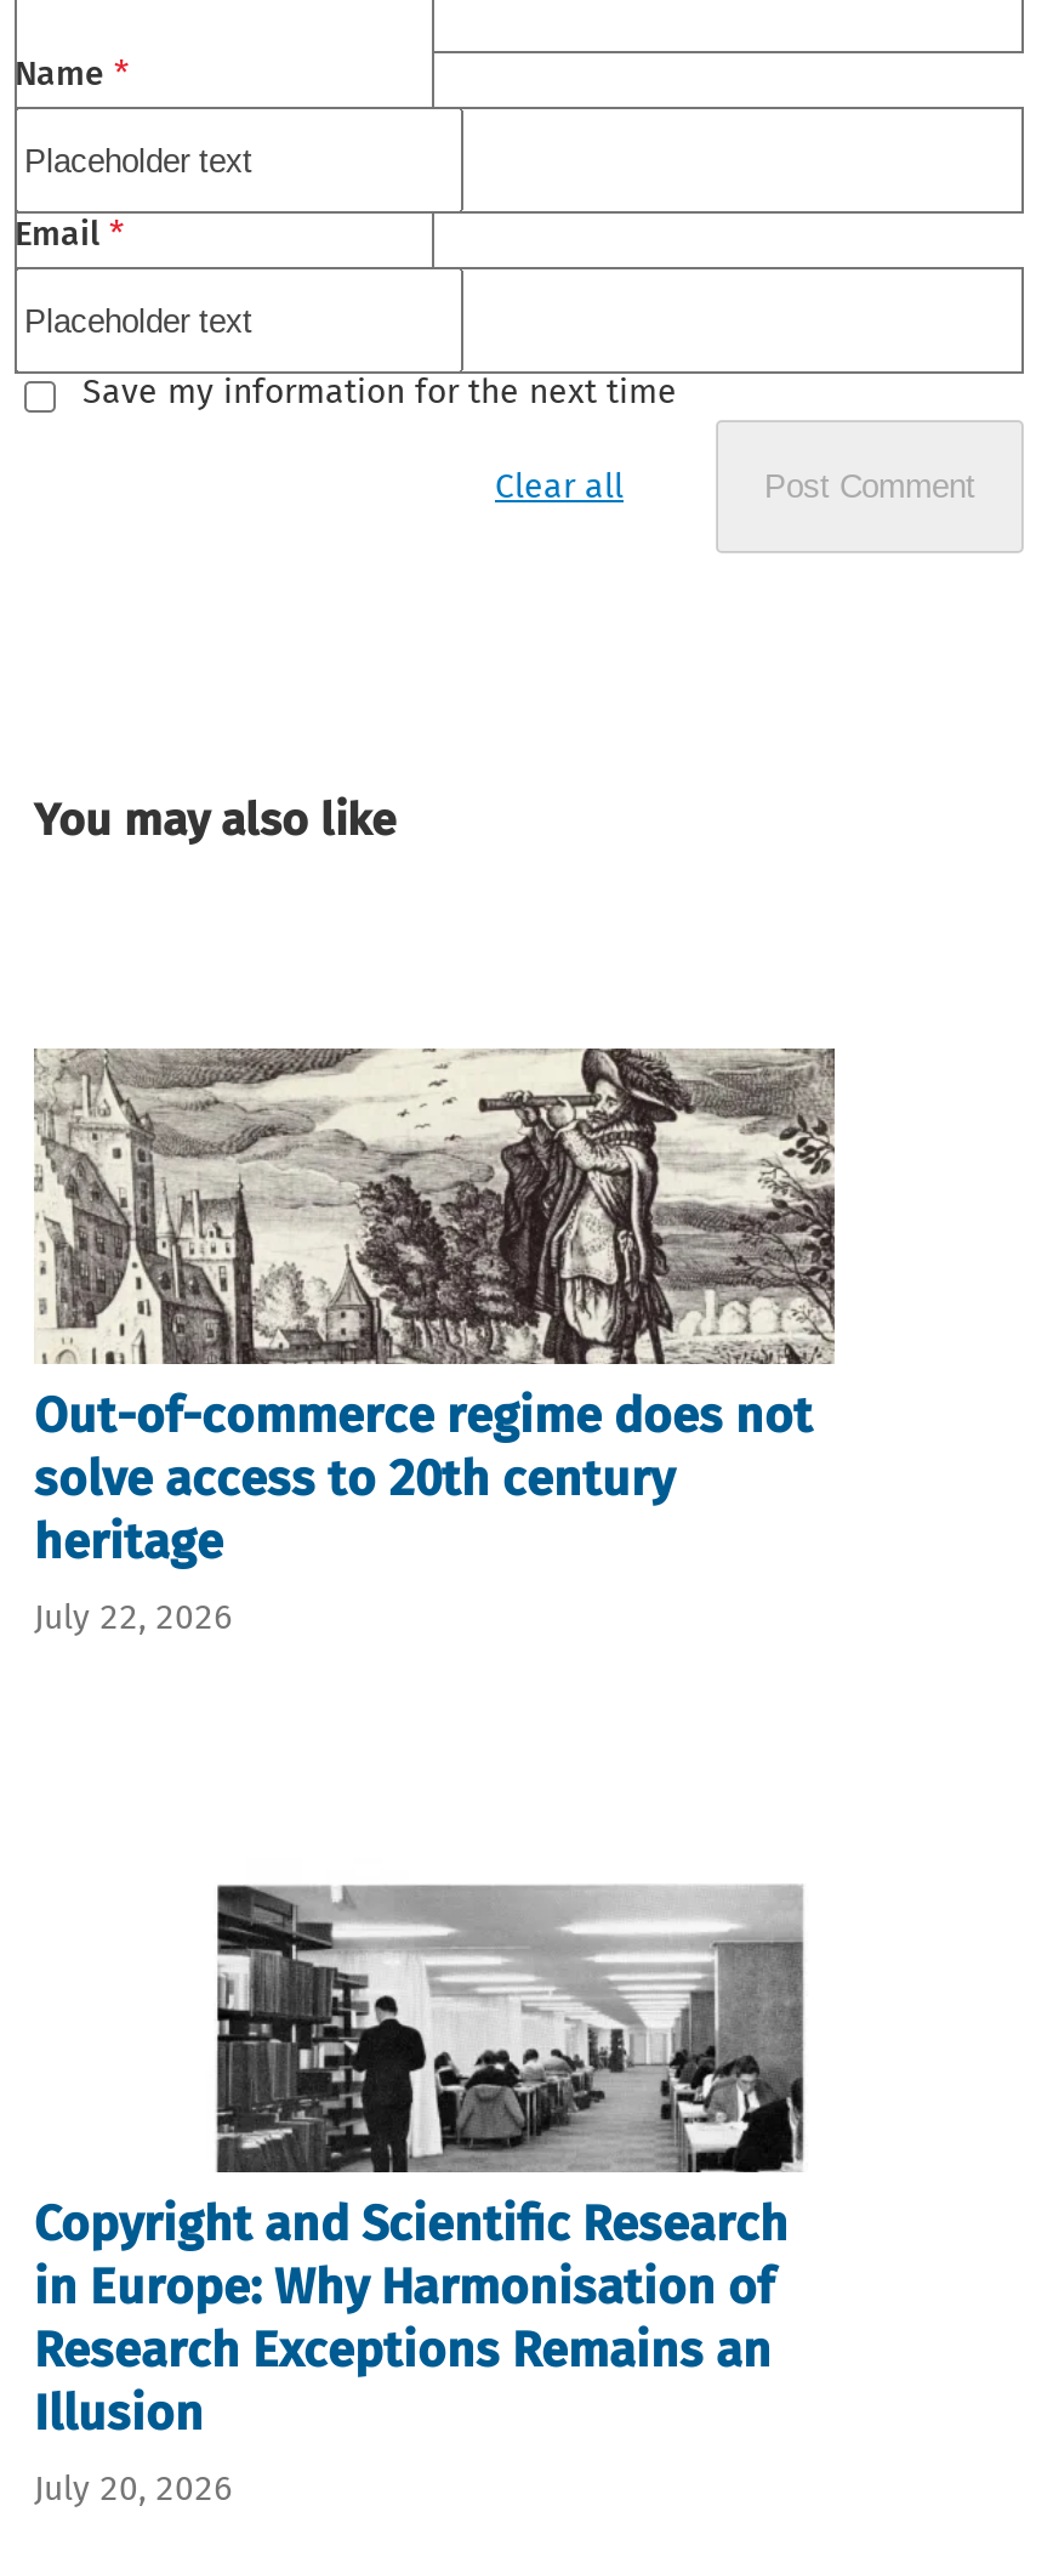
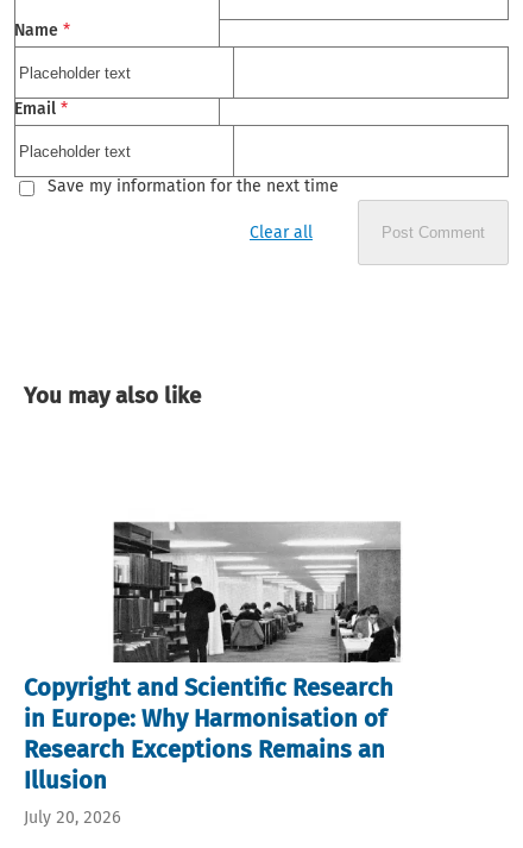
- [image]
- Out-of-commerce regime does not
- solve access to 20th century
- heritage
- July 22, 2026
